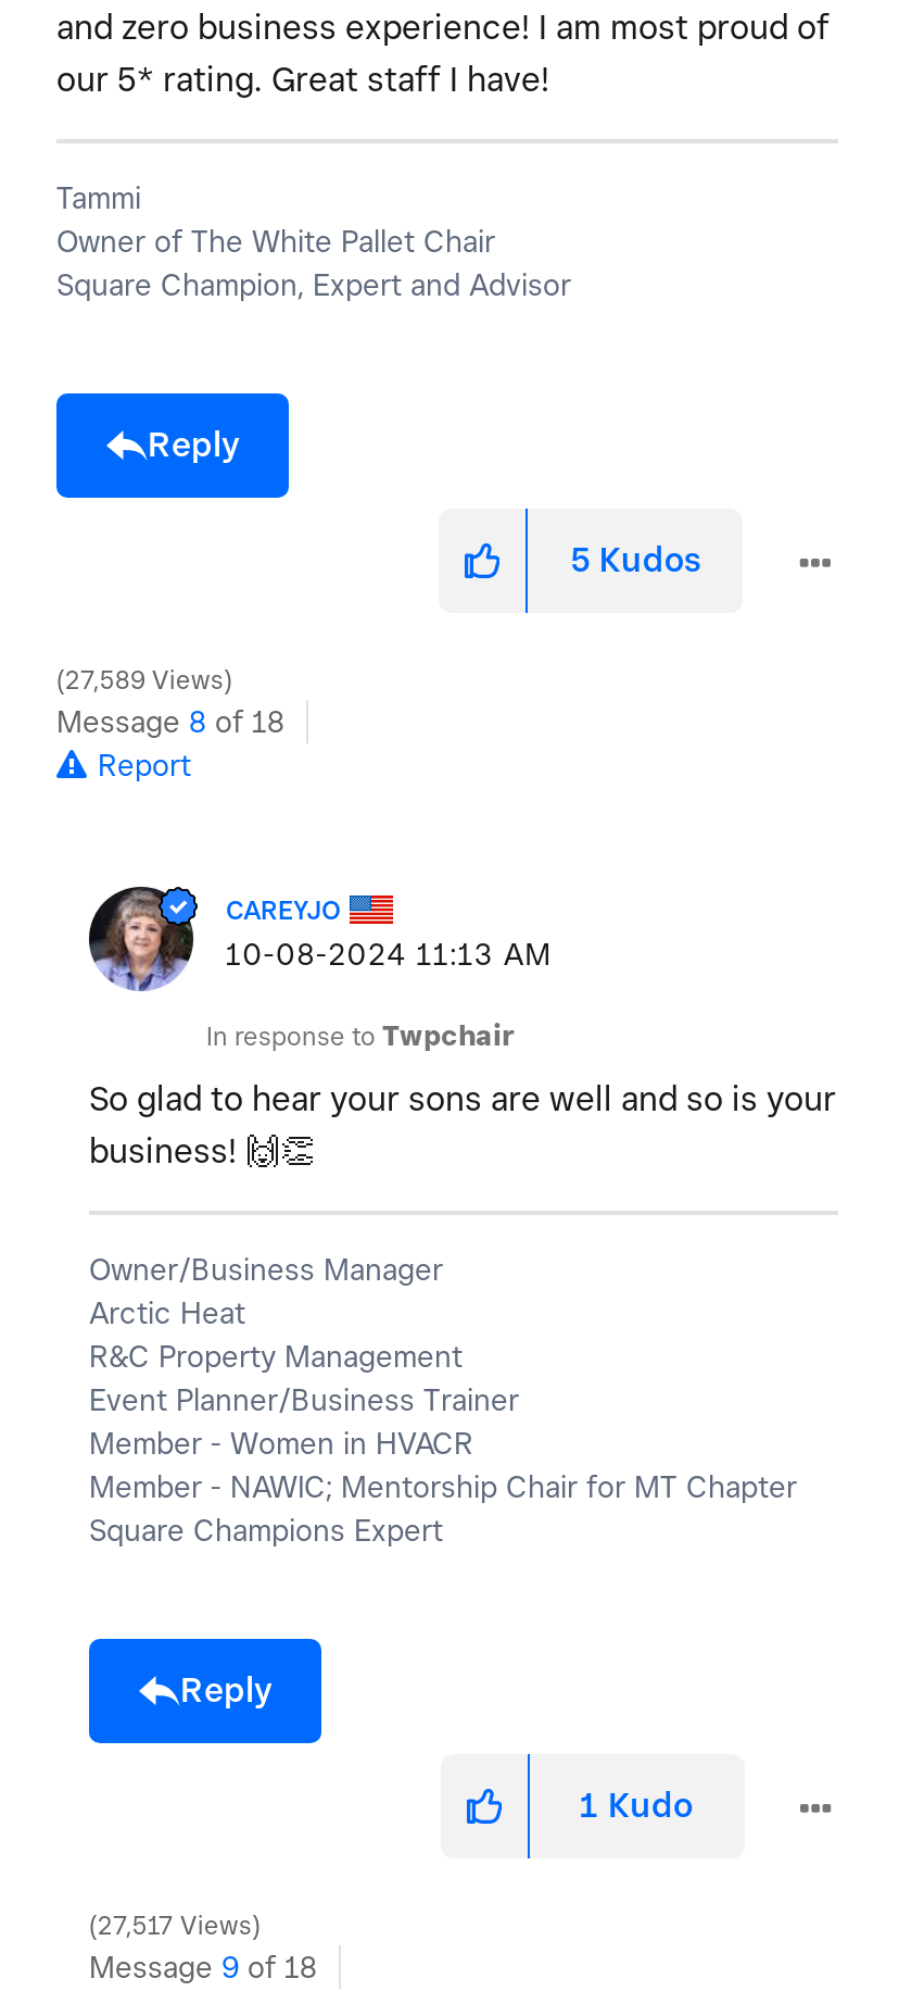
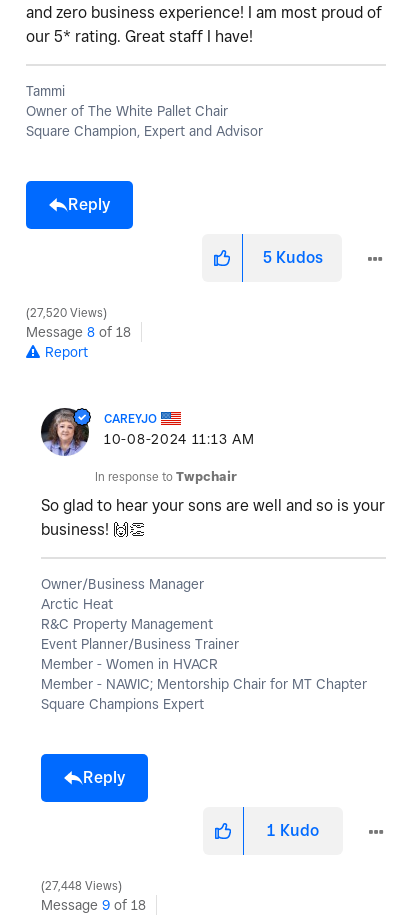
- 27,589 Views
+ 27,520 Views

- 27,517 Views
+ 27,448 Views
